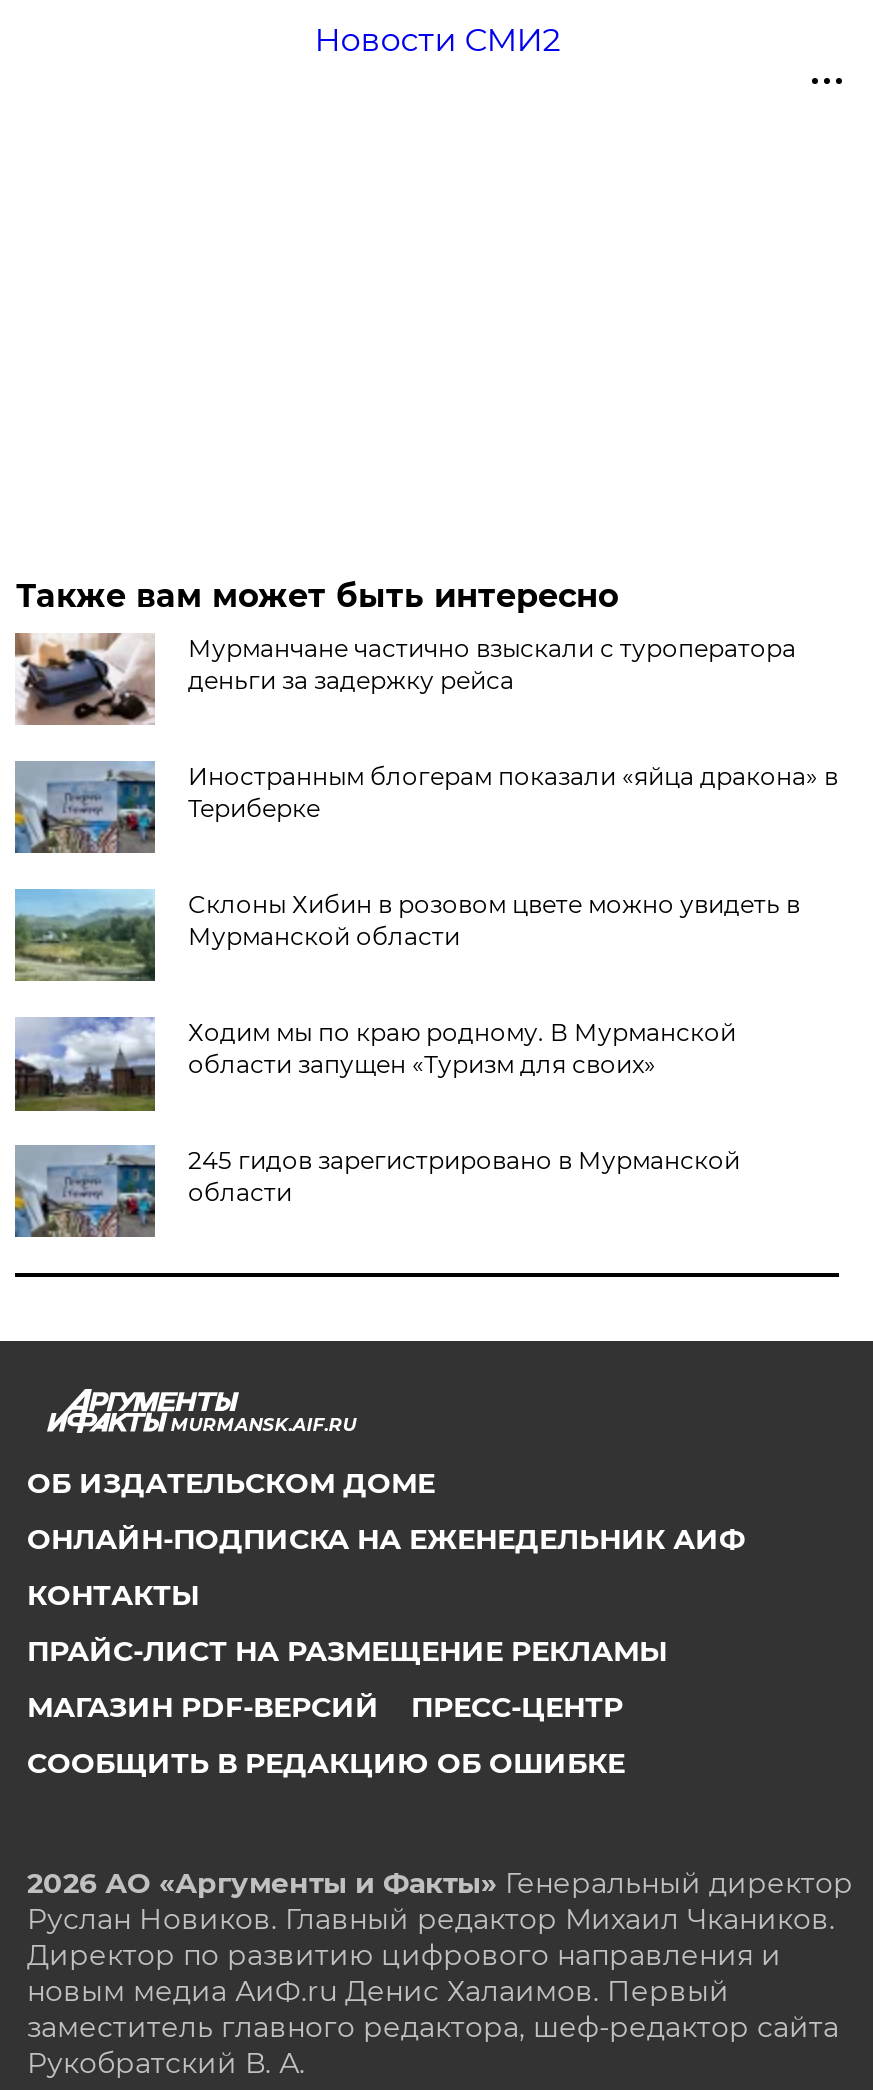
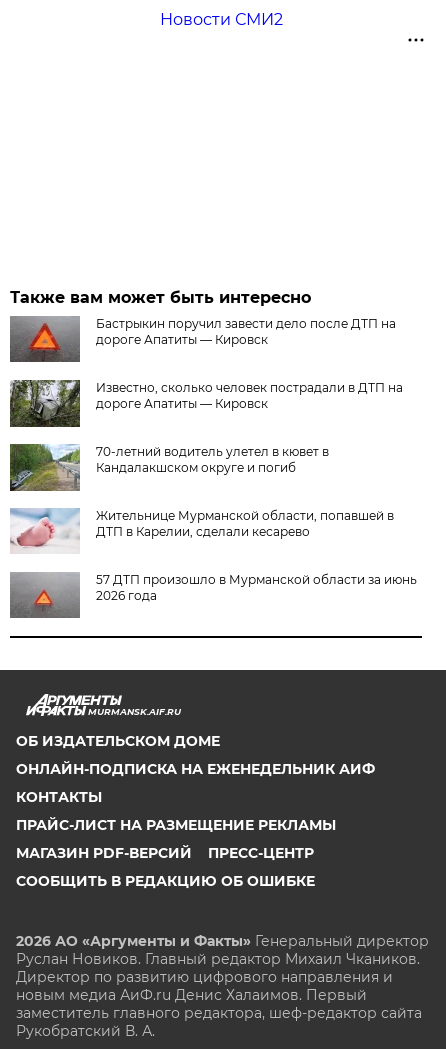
- [image]
- Мурманчане частично взыскали с туроператора
- деньги за задержку рейса
+ [image]
+ Бастрыкин поручил завести дело после ДТП на
+ дороге Апатиты — Кировск

- [image]
- Иностранным блогерам показали «яйца дракона» в
- Териберке
+ [image]
+ Известно, сколько человек пострадали в ДТП на
+ дороге Апатиты — Кировск

- [image]
- Склоны Хибин в розовом цвете можно увидеть в
- Мурманской области
+ [image]
+ 70-летний водитель улетел в кювет в
+ Кандалакшском округе и погиб

- [image]
- Ходим мы по краю родному. В Мурманской
- области запущен «Туризм для своих»
+ [image]
+ Жительнице Мурманской области, попавшей в
+ ДТП в Карелии, сделали кесарево

- [image]
- 245 гидов зарегистрировано в Мурманской
- области
+ [image]
+ 57 ДТП произошло в Мурманской области за июнь
+ 2026 года
